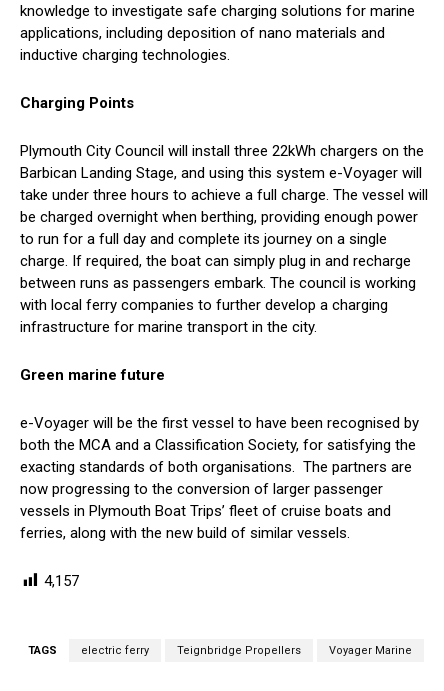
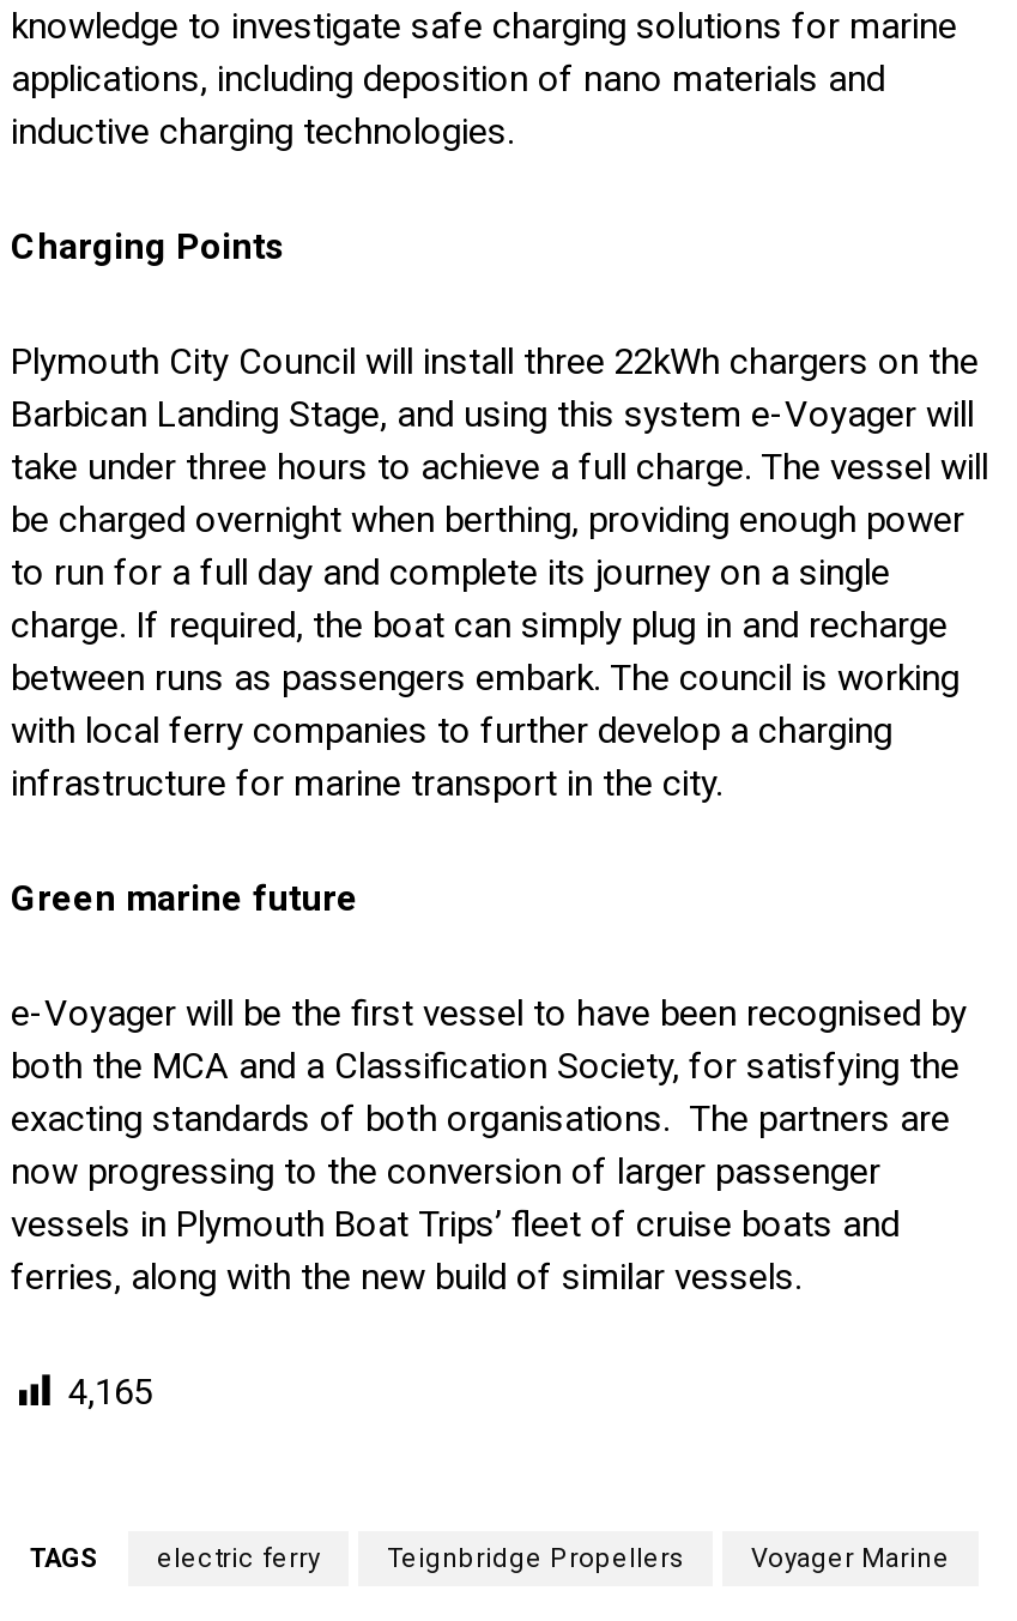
- 4,157
+ 4,165
